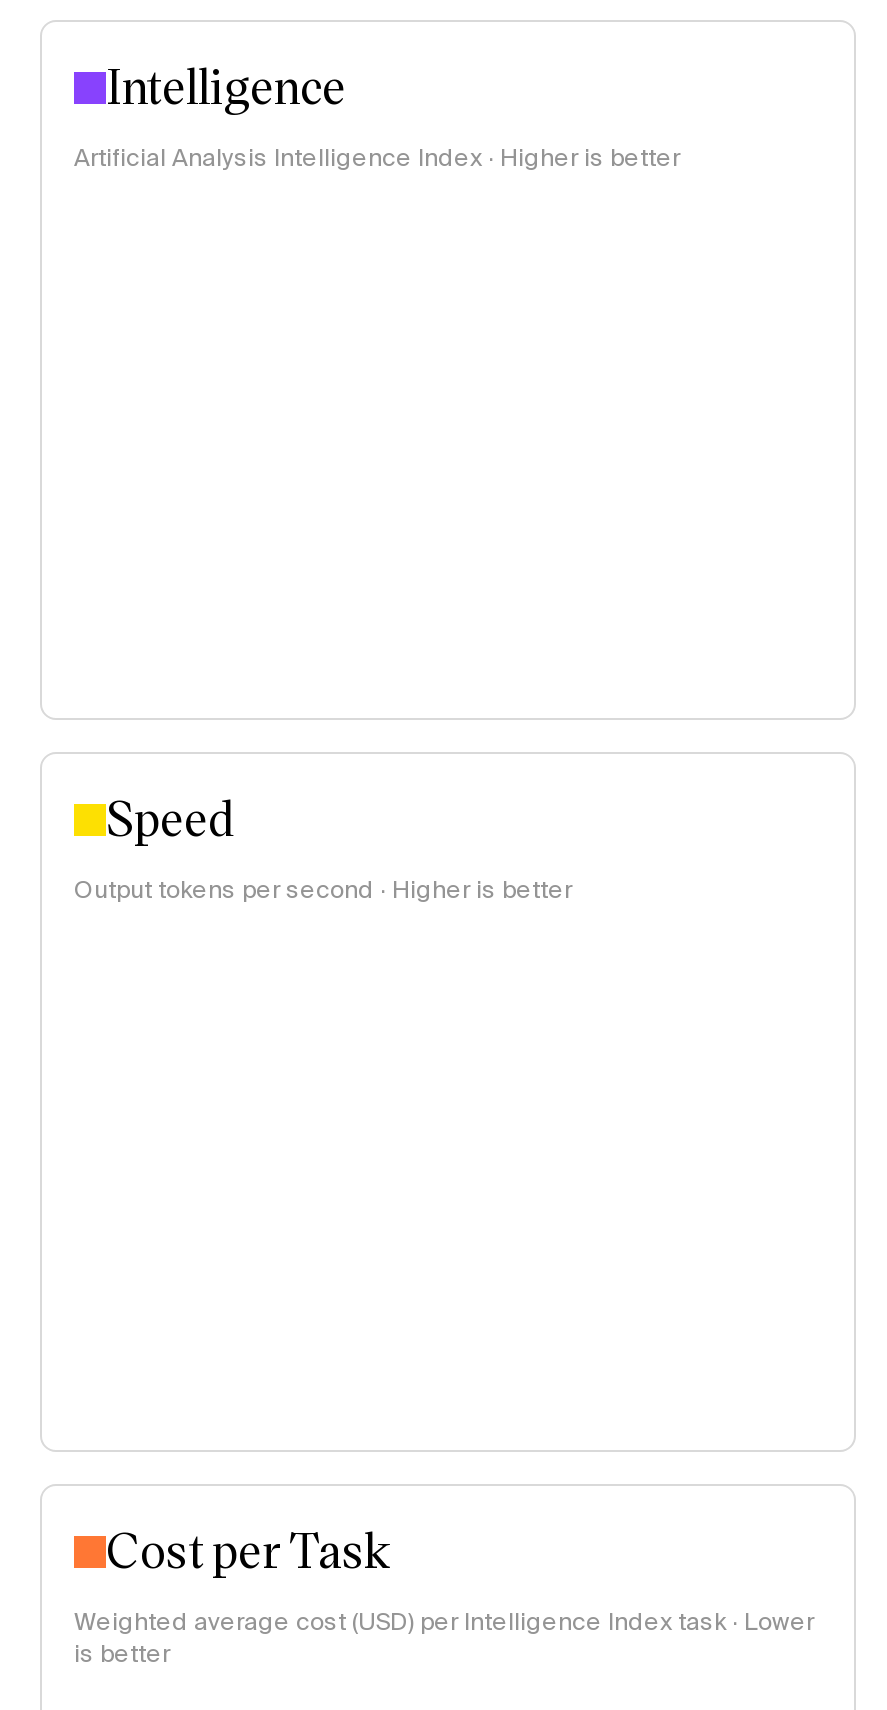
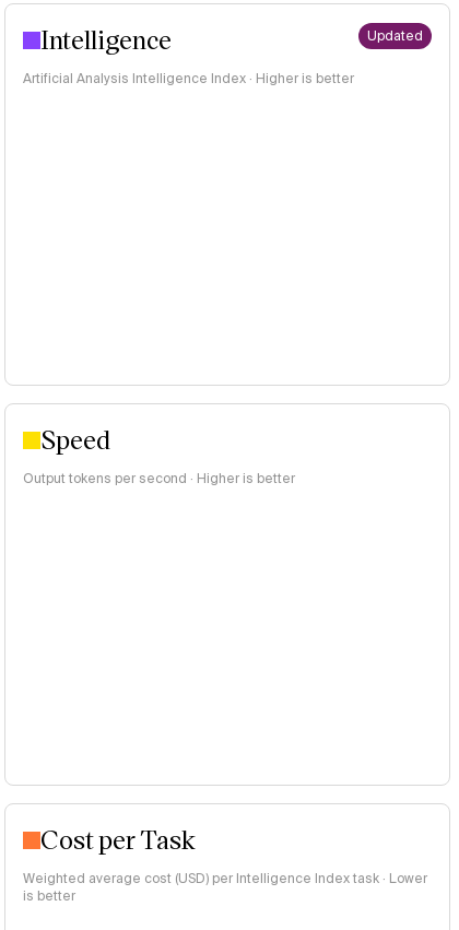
+ Updated
